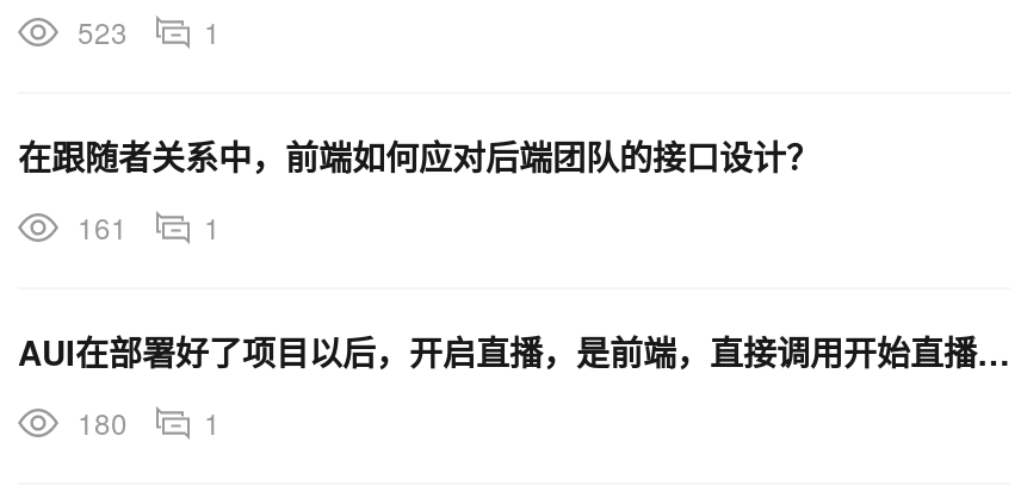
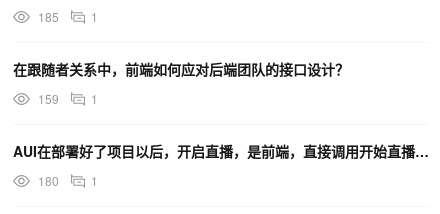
- 523 1
+ 185 1

- 161 1
+ 159 1
